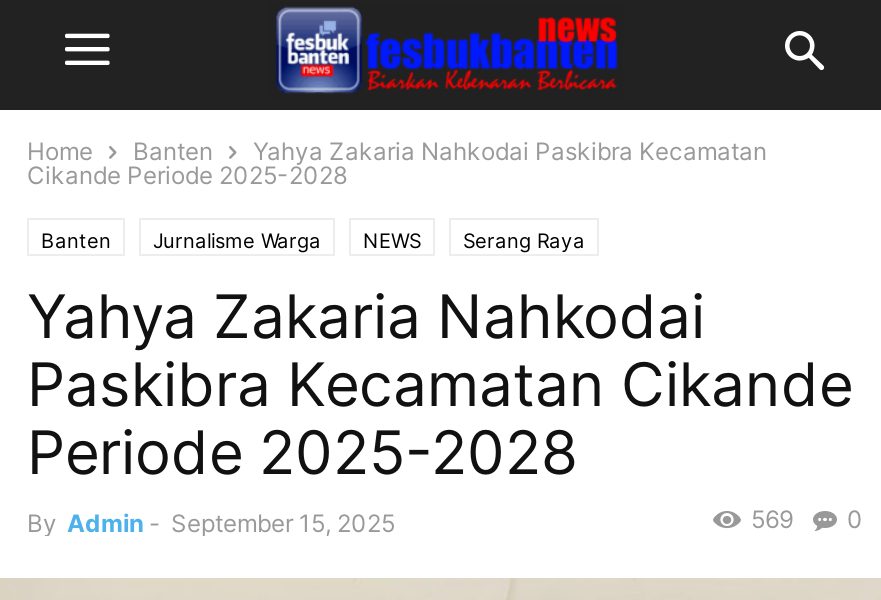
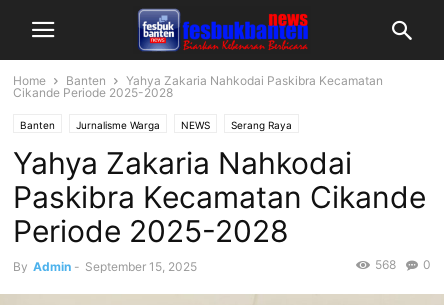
- 569 0
+ 568 0
